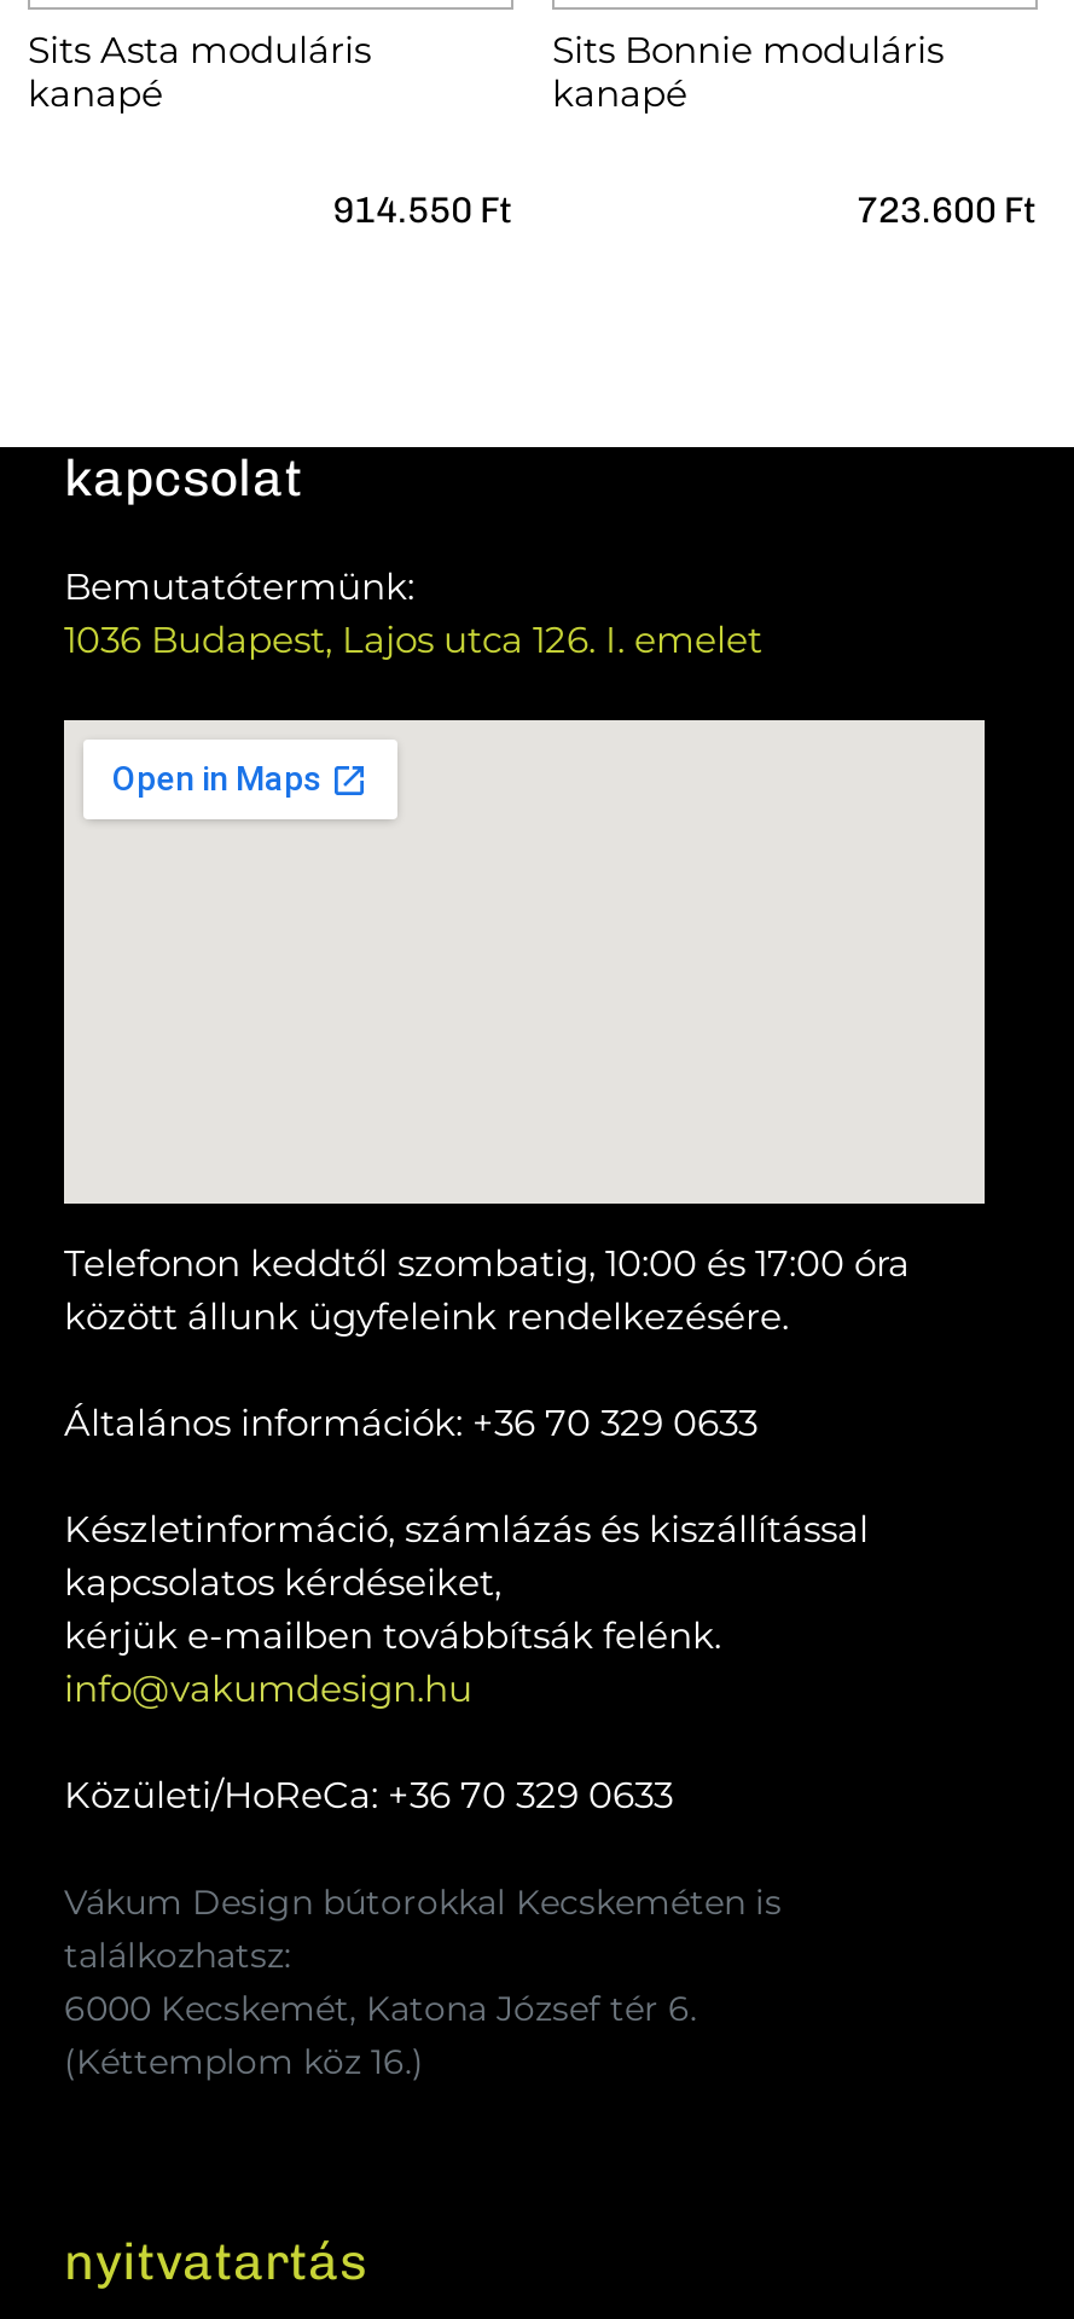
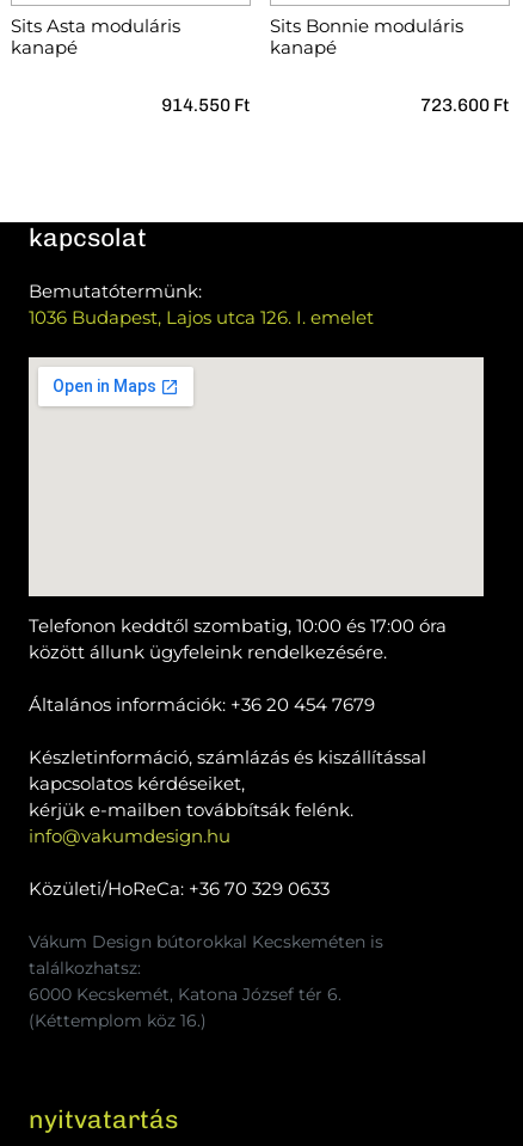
- Általános információk: +36 70 329 0633
+ Általános információk: +36 20 454 7679
